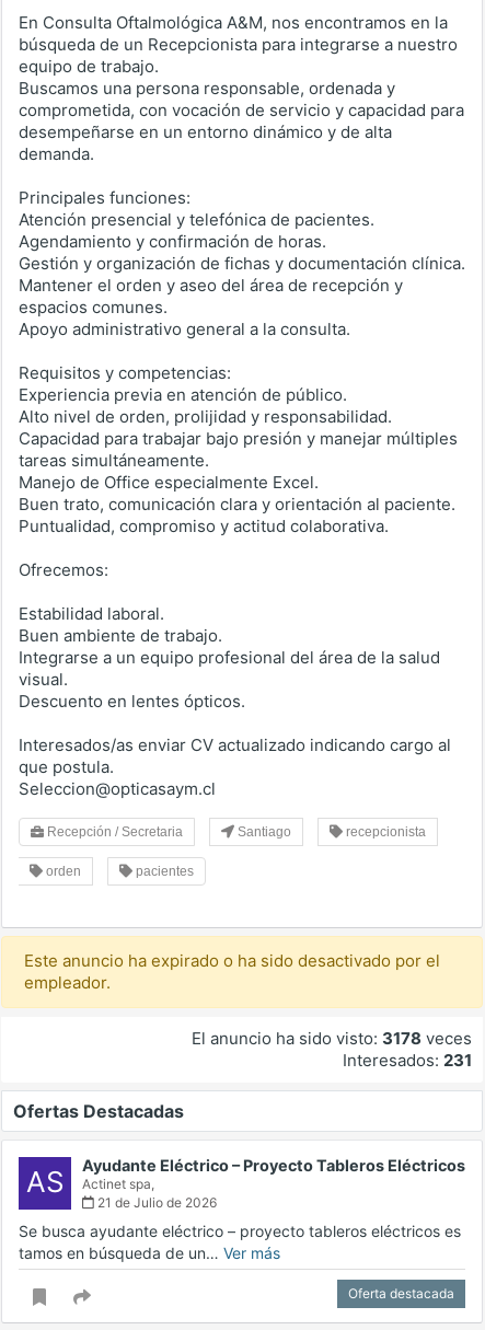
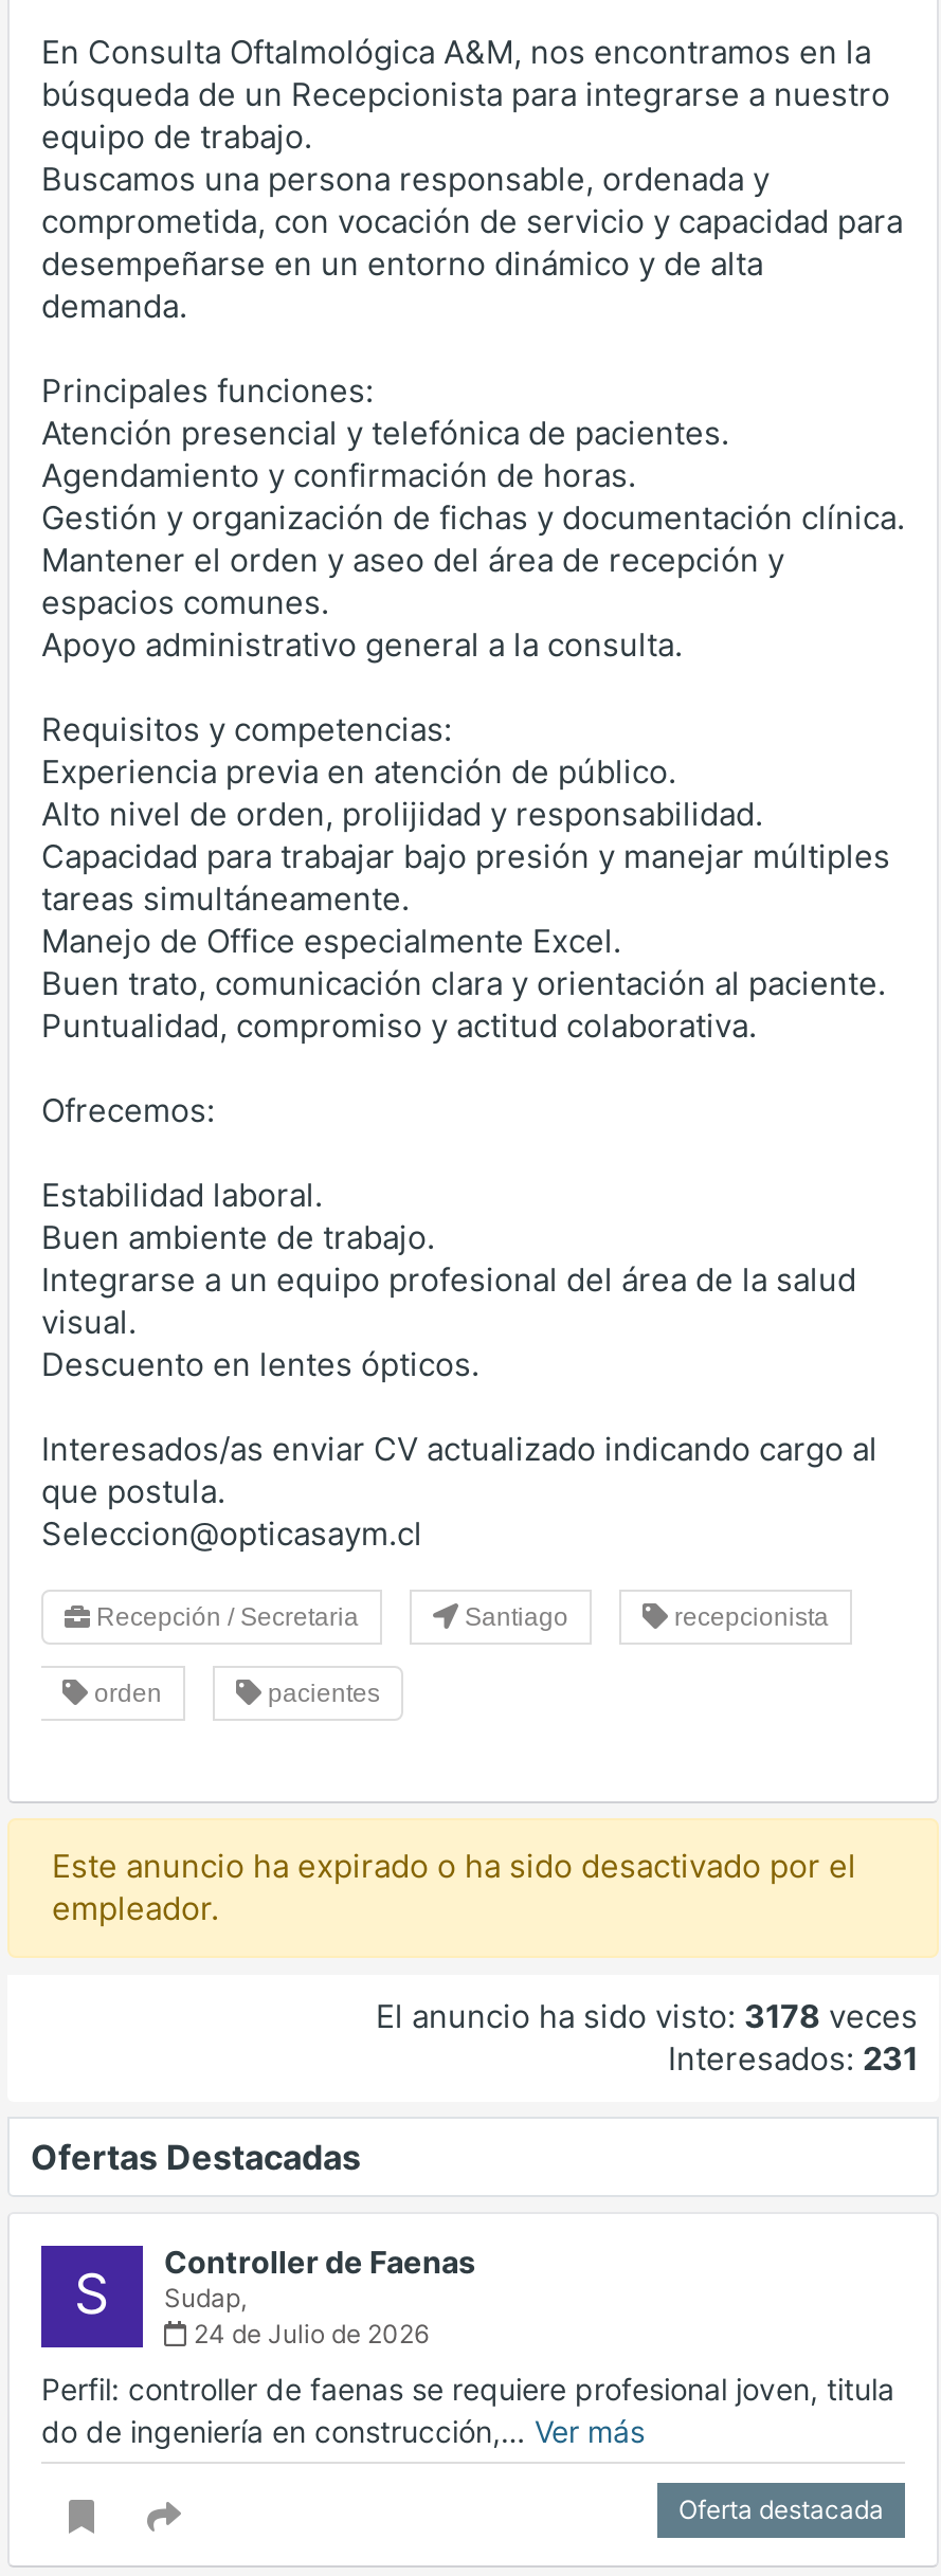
- AS
- Ayudante Eléctrico – Proyecto Tableros Eléctricos
- Actinet spa,
- 21 de Julio de 2026
+ S
+ Controller de Faenas
+ Sudap,
+ 24 de Julio de 2026

- Se busca ayudante eléctrico – proyecto tableros eléctricos es
- tamos en búsqueda de un… Ver más
+ Perfil: controller de faenas se requiere profesional joven, titula
+ do de ingeniería en construcción,… Ver más
